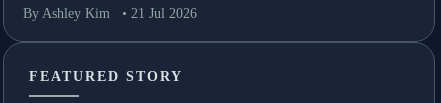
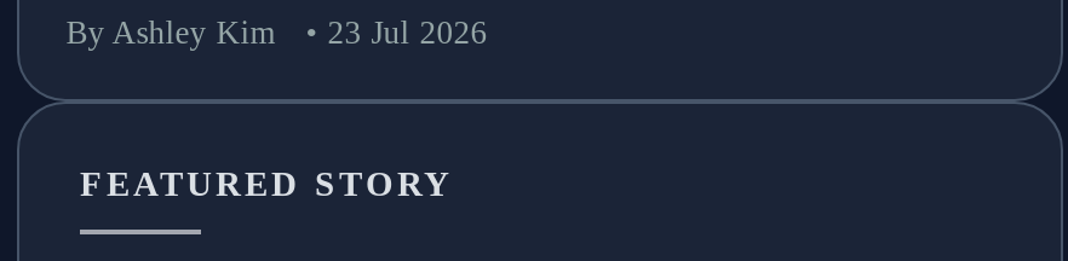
- By Ashley Kim • 21 Jul 2026
+ By Ashley Kim • 23 Jul 2026
